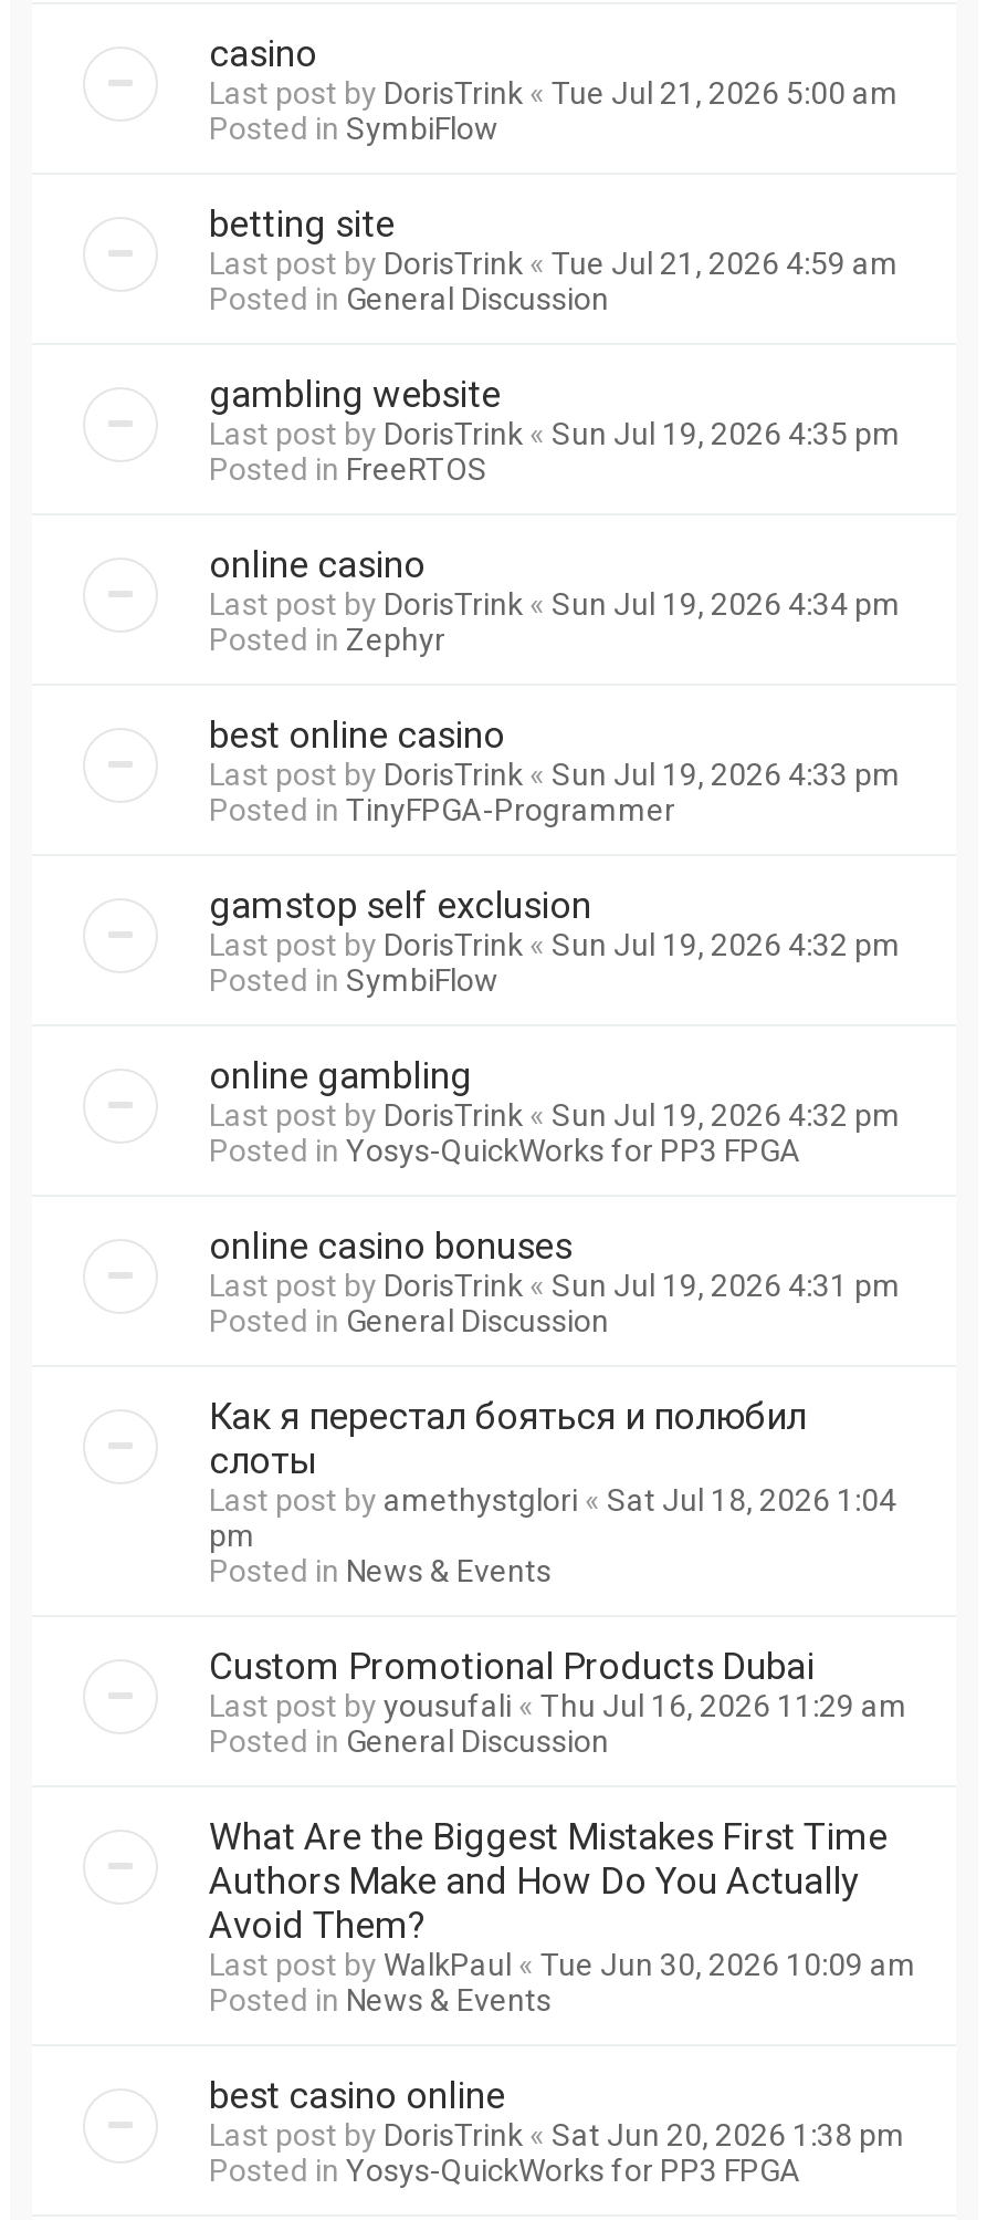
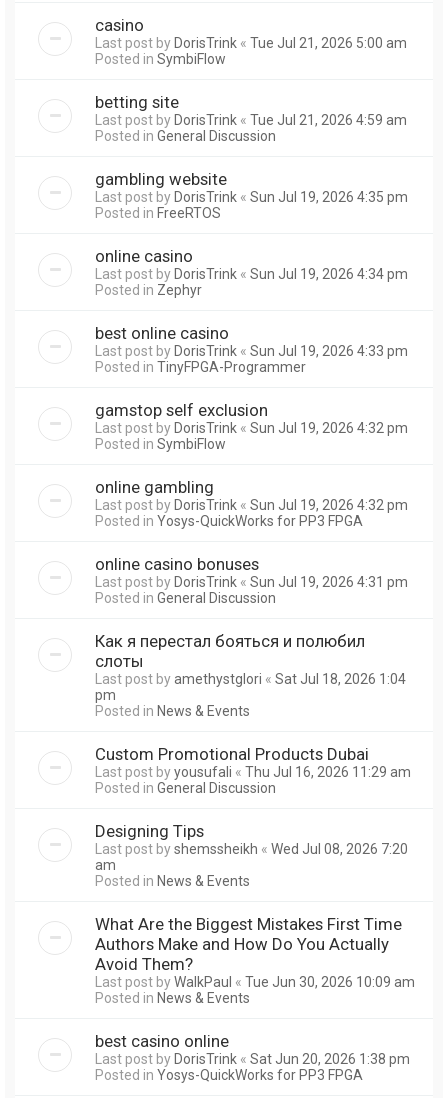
+ Designing Tips
+ Last post by shemssheikh «Wed Jul 08, 2026 7:20
+ am
+ Posted in News & Events
